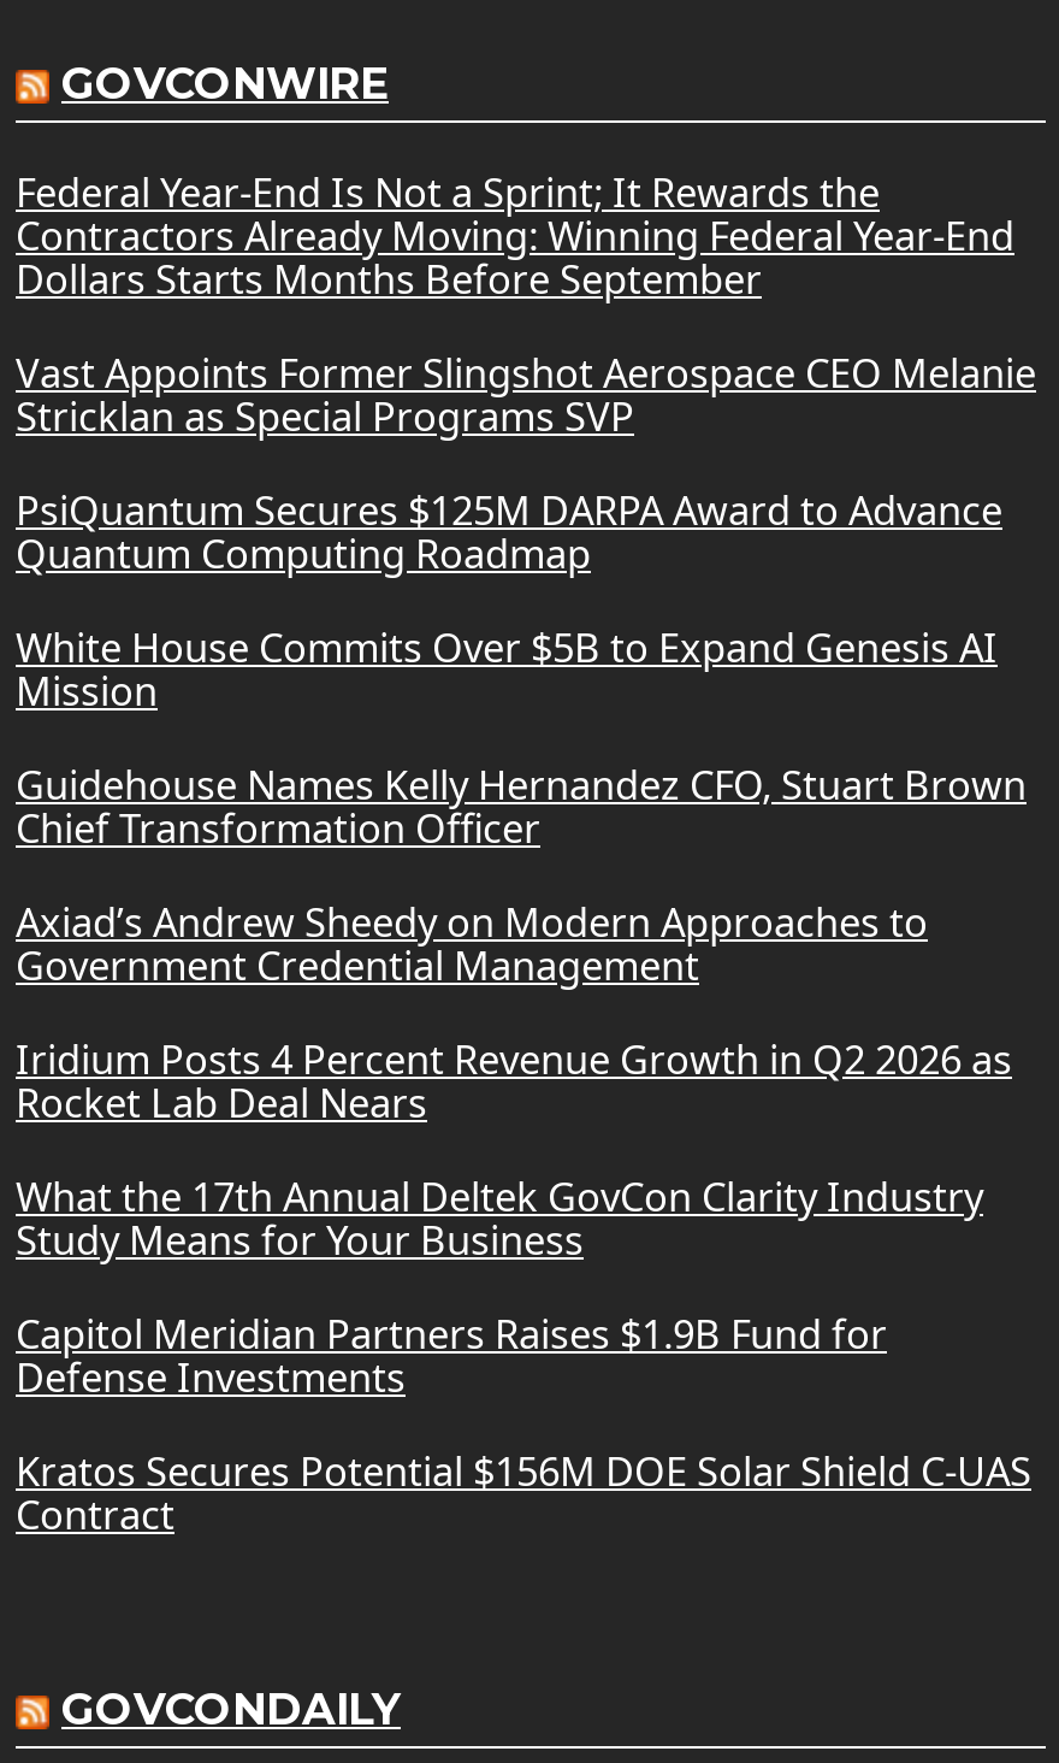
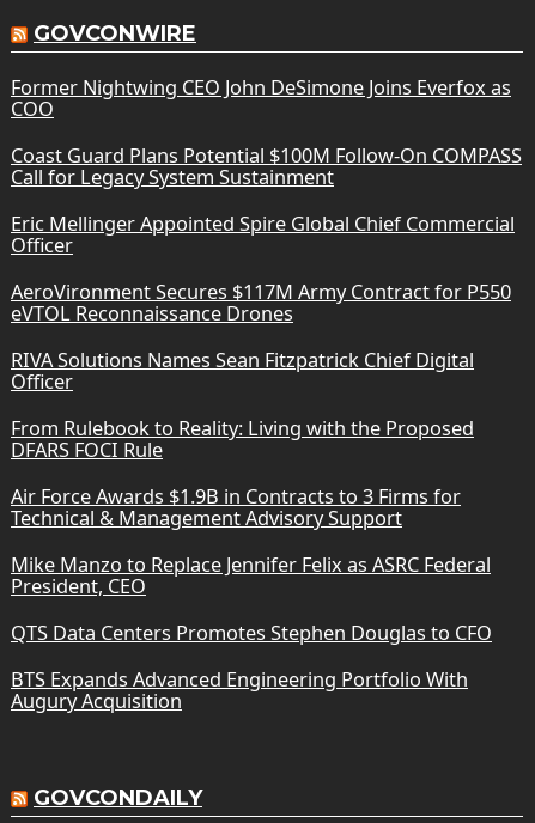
- Federal Year-End Is Not a Sprint; It Rewards the
- Contractors Already Moving: Winning Federal Year-End
- Dollars Starts Months Before September
+ Former Nightwing CEO John DeSimone Joins Everfox as
+ COO

- Vast Appoints Former Slingshot Aerospace CEO Melanie
- Stricklan as Special Programs SVP
+ Coast Guard Plans Potential $100M Follow-On COMPASS
+ Call for Legacy System Sustainment

- PsiQuantum Secures $125M DARPA Award to Advance
- Quantum Computing Roadmap
+ Eric Mellinger Appointed Spire Global Chief Commercial
+ Officer

- White House Commits Over $5B to Expand Genesis AI
- Mission
+ AeroVironment Secures $117M Army Contract for P550
+ eVTOL Reconnaissance Drones

- Guidehouse Names Kelly Hernandez CFO, Stuart Brown
- Chief Transformation Officer
+ RIVA Solutions Names Sean Fitzpatrick Chief Digital
+ Officer

- Axiad’s Andrew Sheedy on Modern Approaches to
- Government Credential Management
+ From Rulebook to Reality: Living with the Proposed
+ DFARS FOCI Rule

- Iridium Posts 4 Percent Revenue Growth in Q2 2026 as
- Rocket Lab Deal Nears
+ Air Force Awards $1.9B in Contracts to 3 Firms for
+ Technical & Management Advisory Support

- What the 17th Annual Deltek GovCon Clarity Industry
- Study Means for Your Business
+ Mike Manzo to Replace Jennifer Felix as ASRC Federal
+ President, CEO

- Capitol Meridian Partners Raises $1.9B Fund for
- Defense Investments
+ QTS Data Centers Promotes Stephen Douglas to CFO

- Kratos Secures Potential $156M DOE Solar Shield C-UAS
- Contract
+ BTS Expands Advanced Engineering Portfolio With
+ Augury Acquisition
